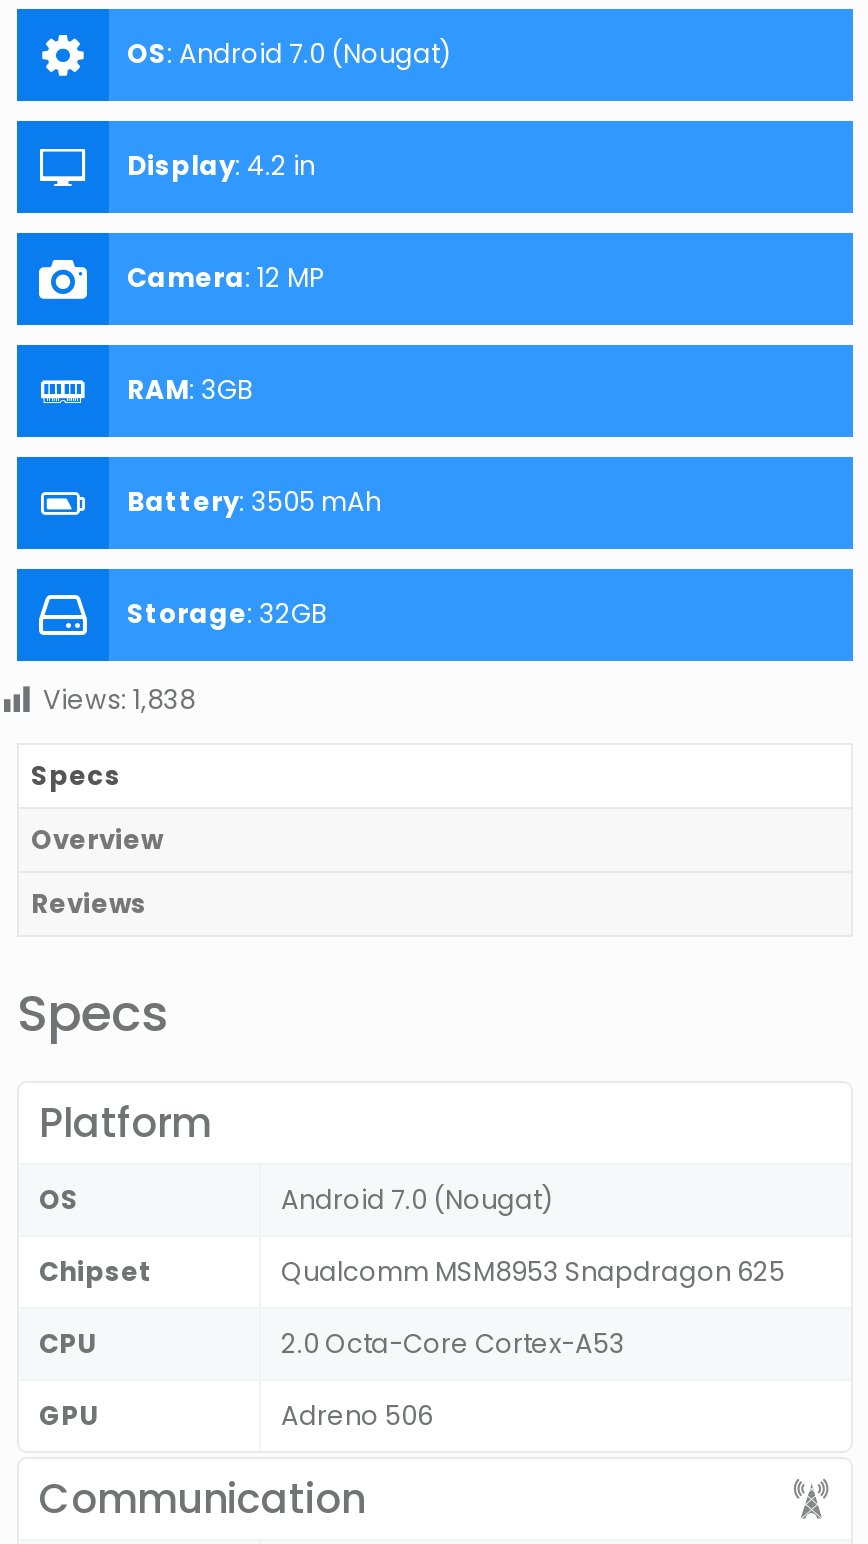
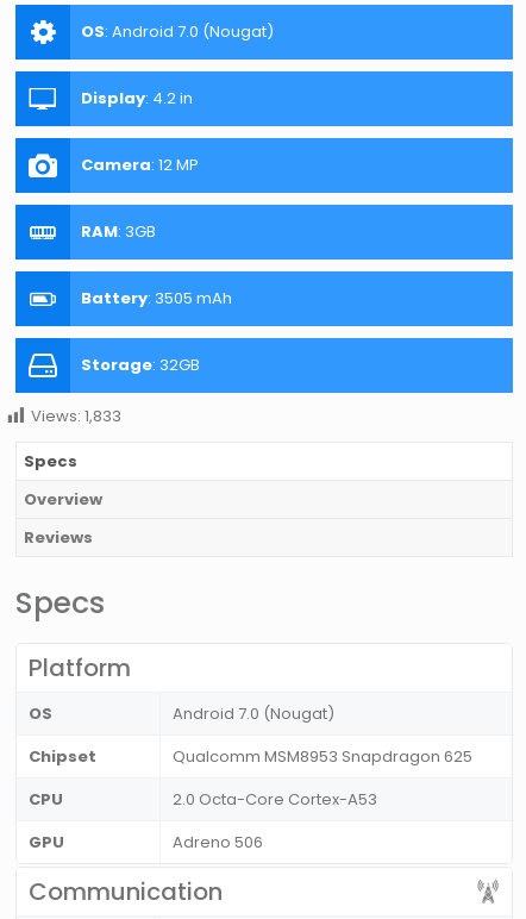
- Views: 1,838
+ Views: 1,833
